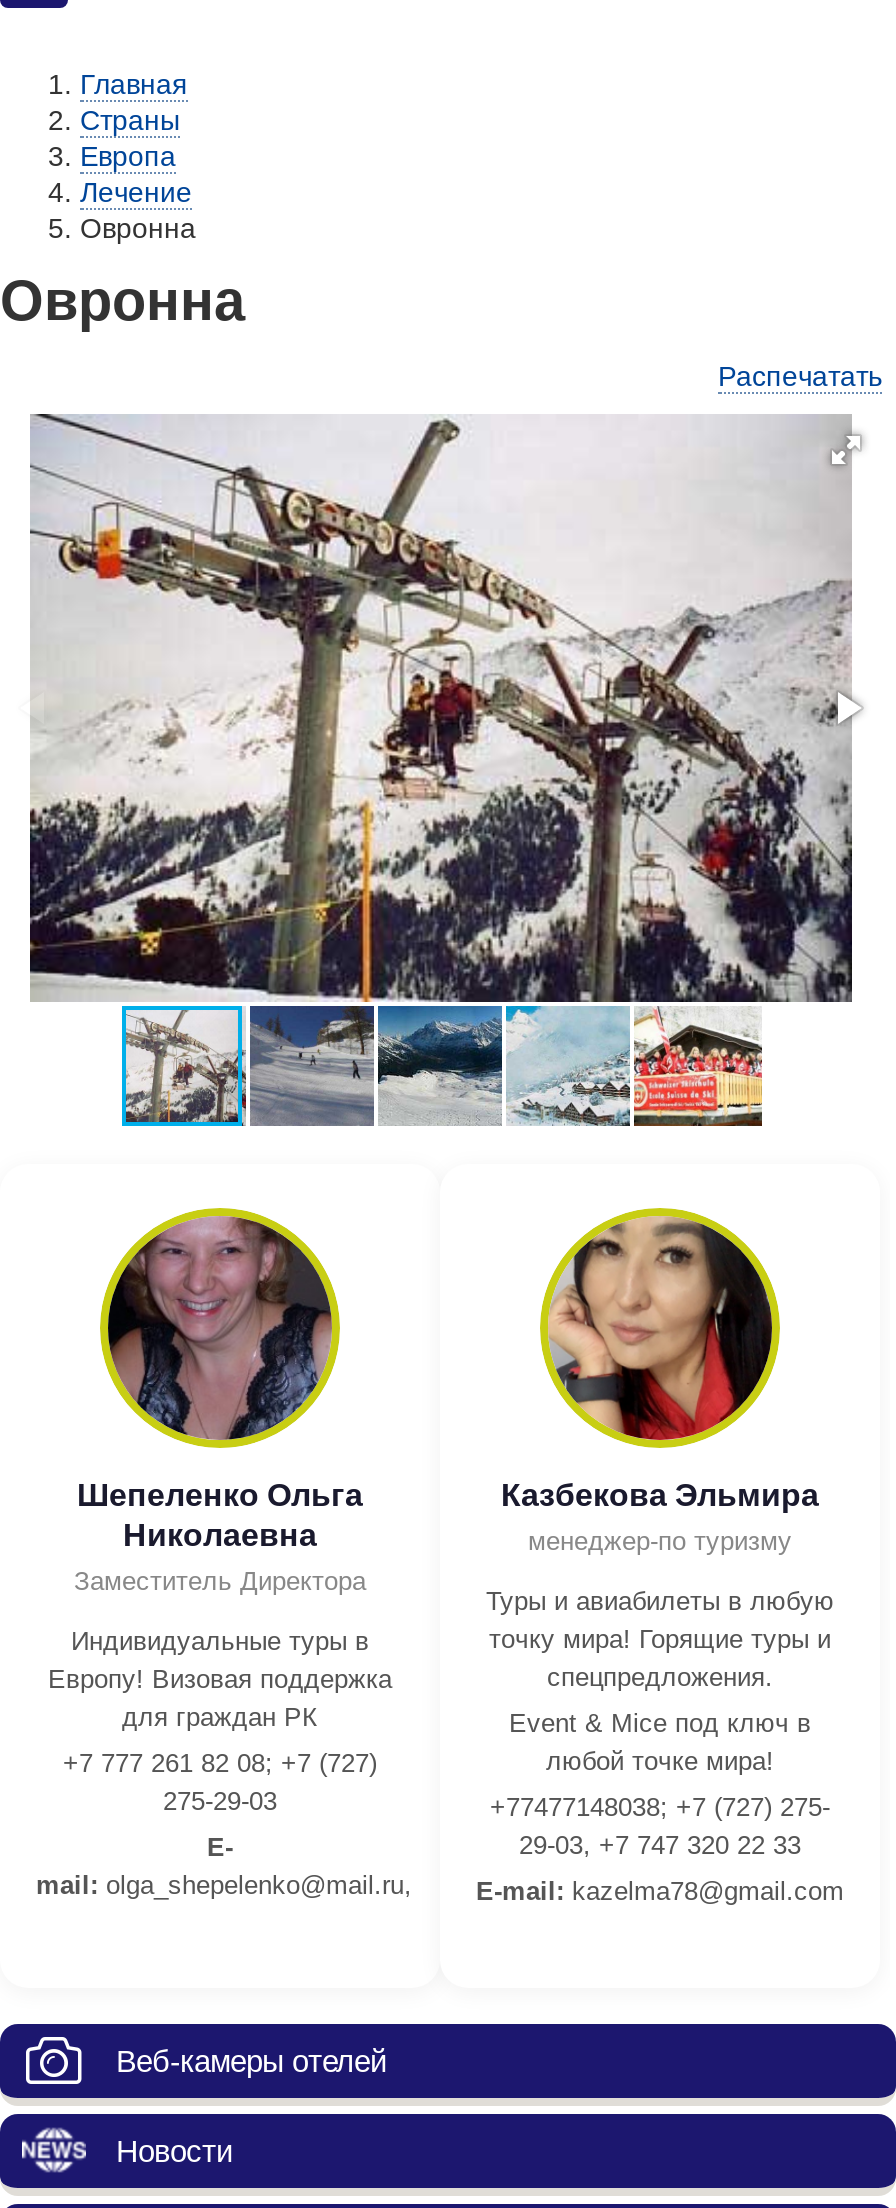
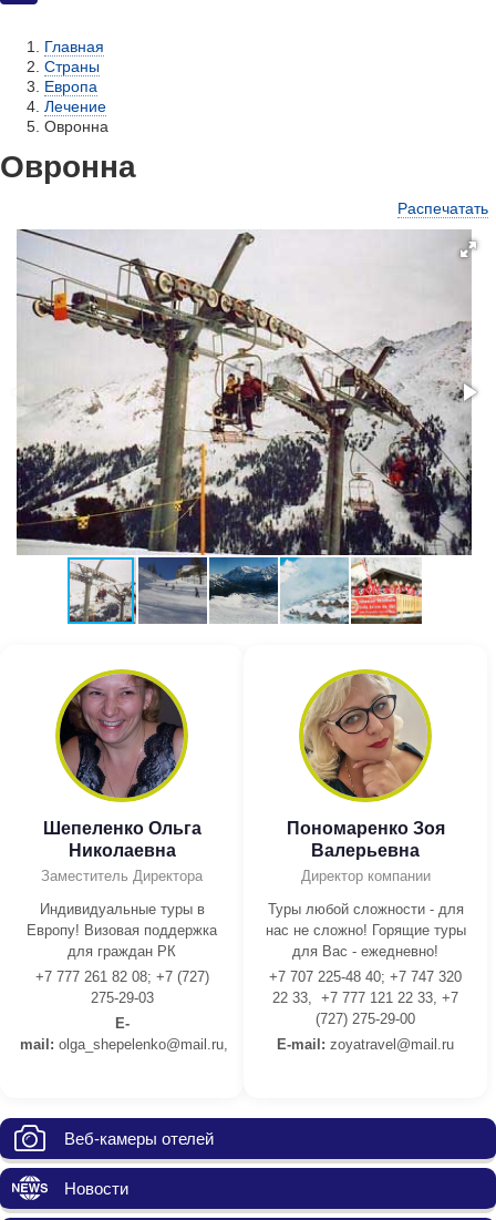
- [image]
- Казбекова Эльмира
- менеджер-по туризму
- Туры и авиабилеты в любую
- точку мира! Горящие туры и
- спецпредложения.
- Event & Mice под ключ в
- любой точке мира!
- +77477148038; +7 (727) 275-
- 29-03, +7 747 320 22 33
- E-mail: kazelma78@gmail.com
+ [image]
+ Пономаренко Зоя
+ Валерьевна
+ Директор компании
+ Туры любой сложности - для
+ нас не сложно! Горящие туры
+ для Вас - ежедневно!
+ +7 707 225-48 40; +7 747 320
+ 22 33, +7 777 121 22 33, +7
+ (727) 275-29-00
+ E-mail: zoyatravel@mail.ru
